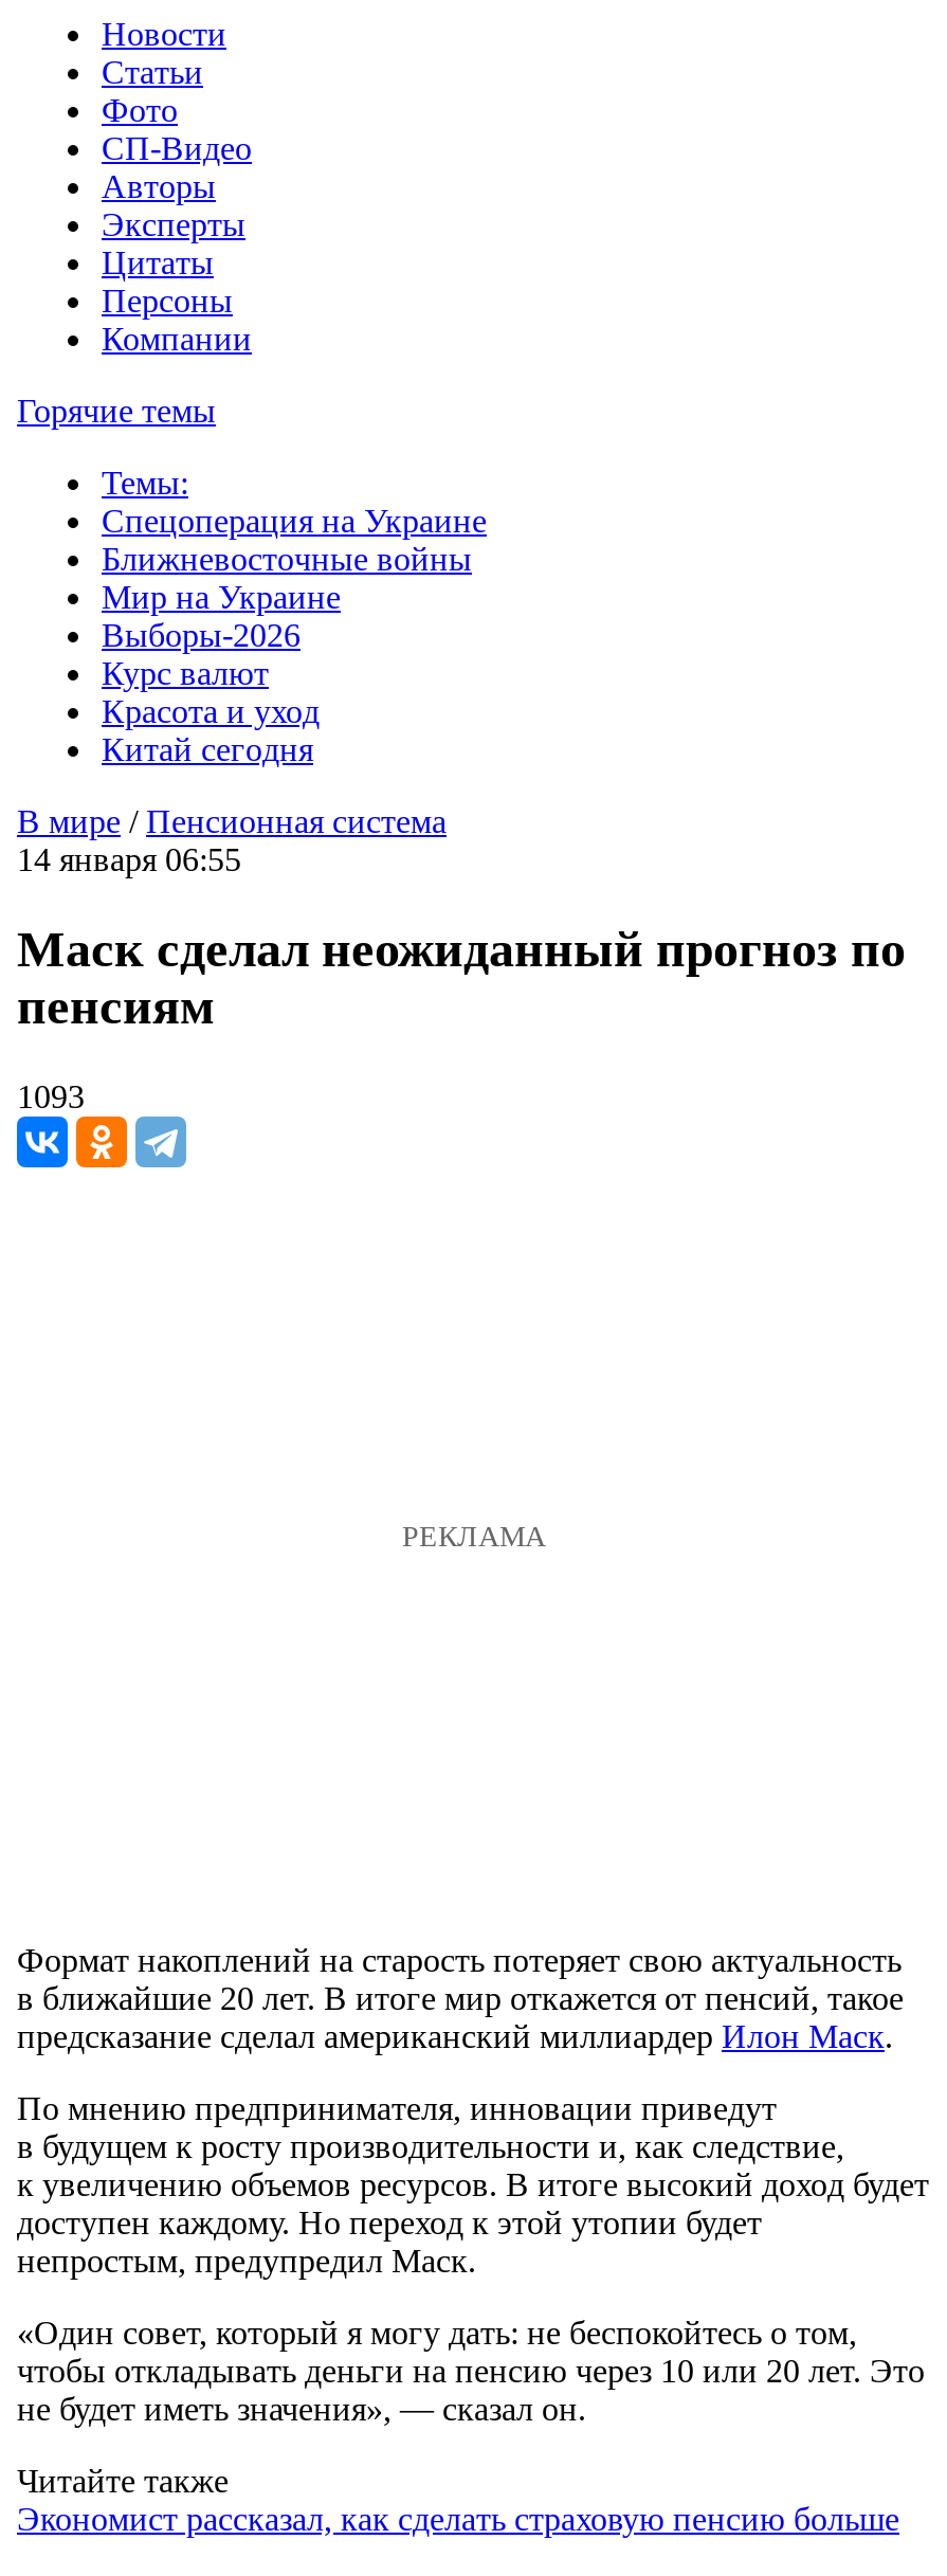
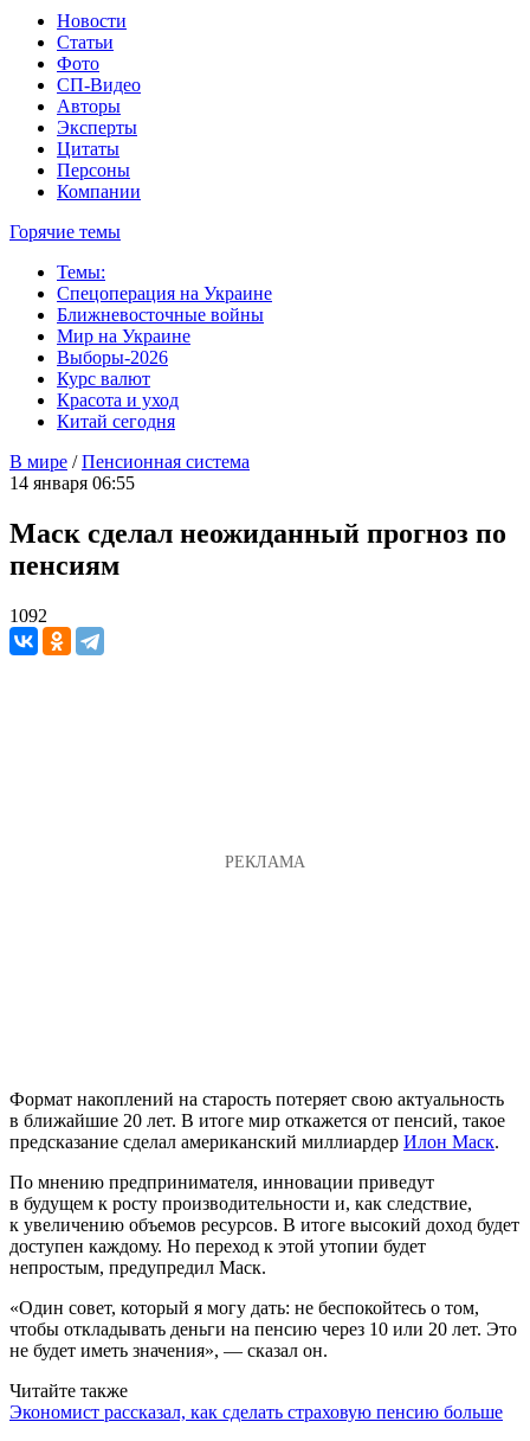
- 1093
+ 1092
